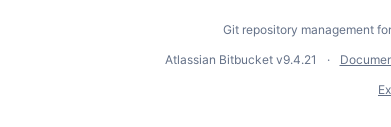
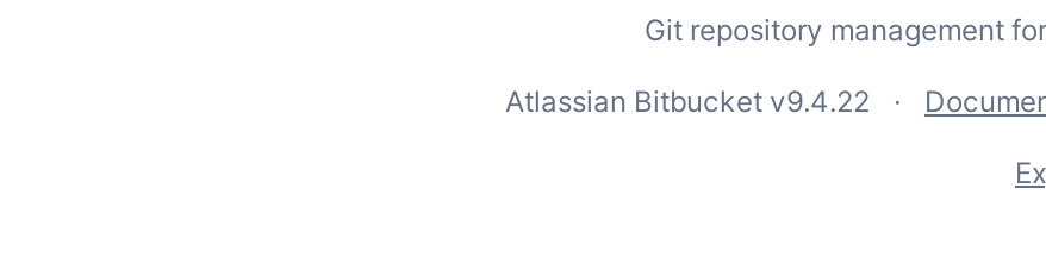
- Atlassian Bitbucket v9.4.21
+ Atlassian Bitbucket v9.4.22
